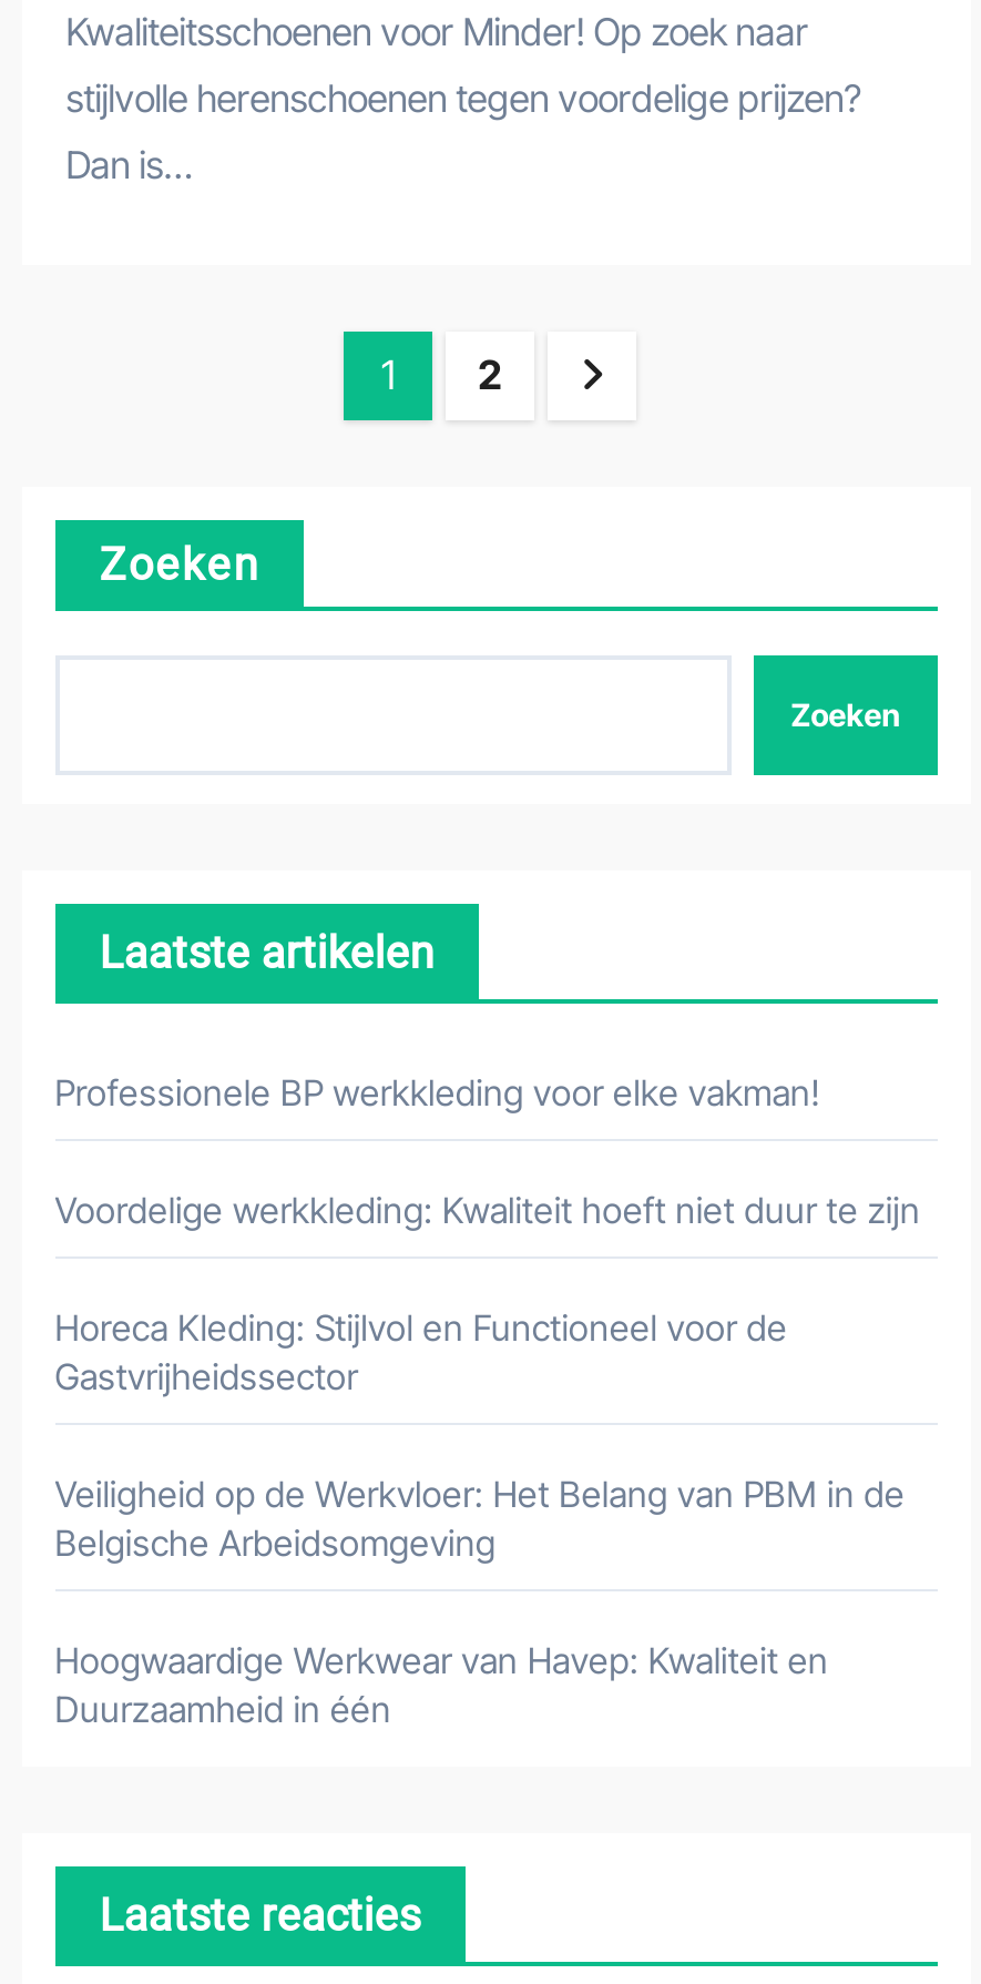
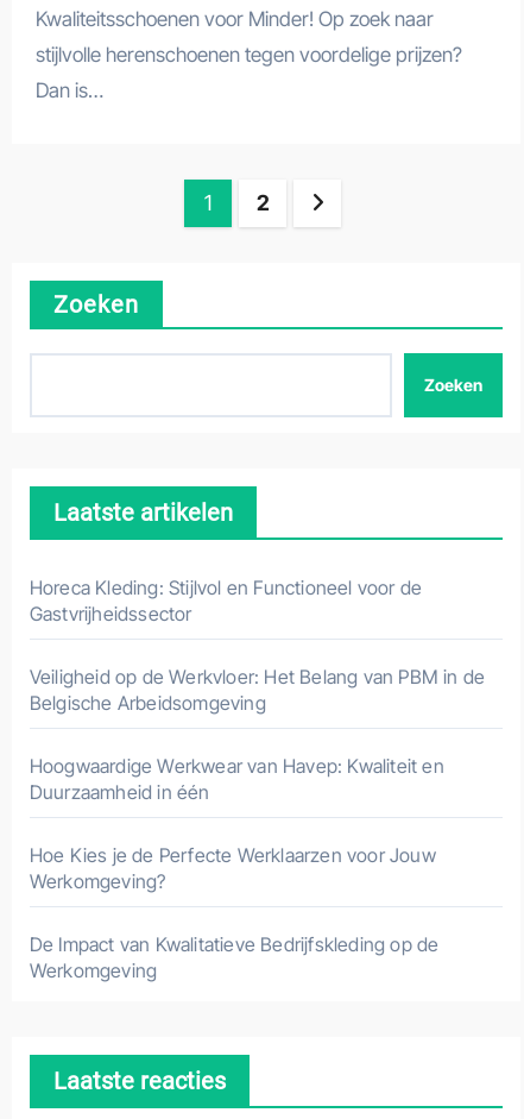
- Professionele BP werkkleding voor elke vakman!
- Voordelige werkkleding: Kwaliteit hoeft niet duur te zijn

moved up: Horeca Kleding: Stijlvol en Functioneel voor de | Gastvrijheidssector | Veiligheid op de Werkvloer: Het Belang van PBM in de | Belgische Arbeidsomgeving | Hoogwaardige Werkwear van Havep: Kwaliteit en | Duurzaamheid in één

+ Hoe Kies je de Perfecte Werklaarzen voor Jouw
+ Werkomgeving?
+ De Impact van Kwalitatieve Bedrijfskleding op de
+ Werkomgeving
